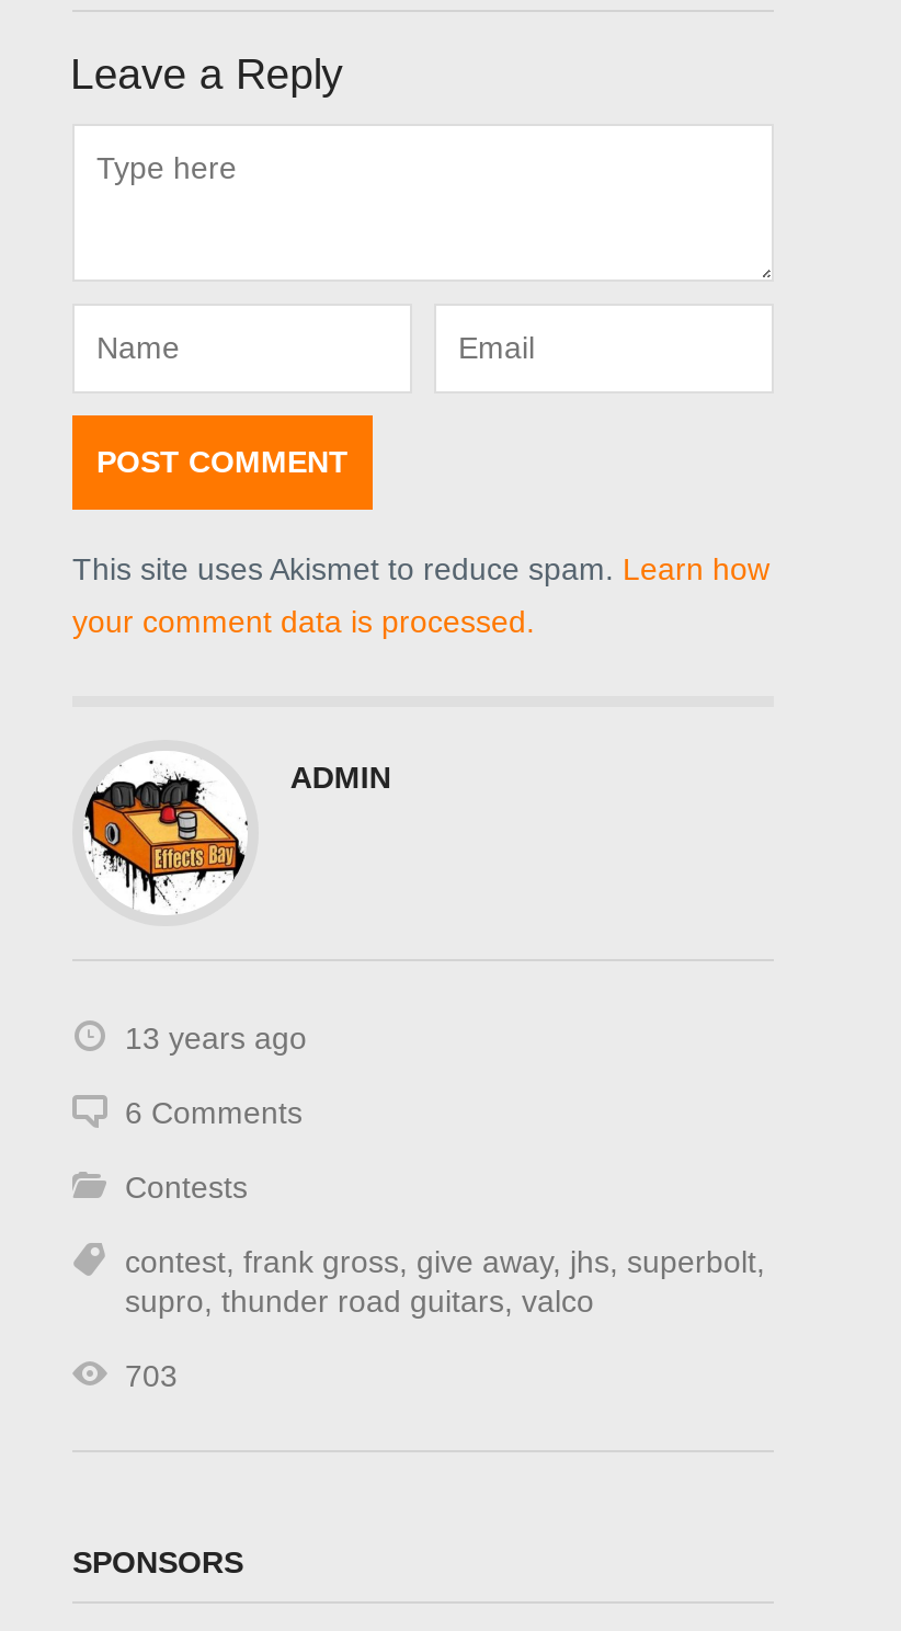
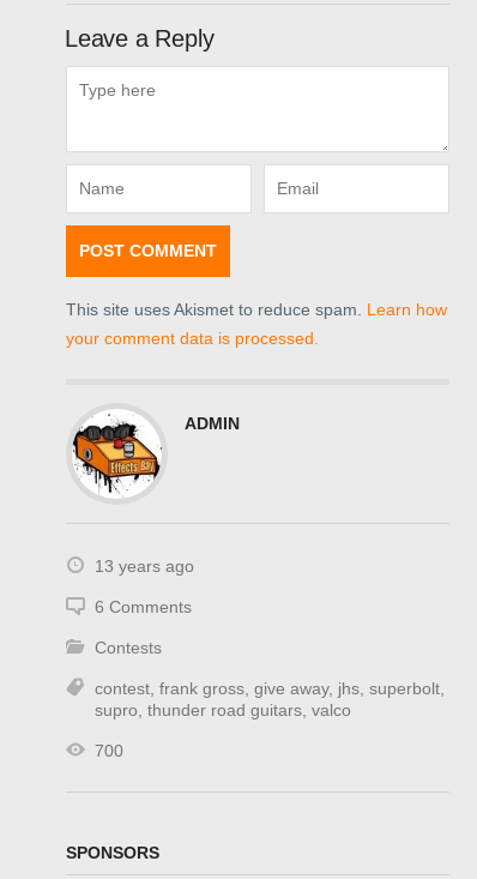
- 703
+ 700
